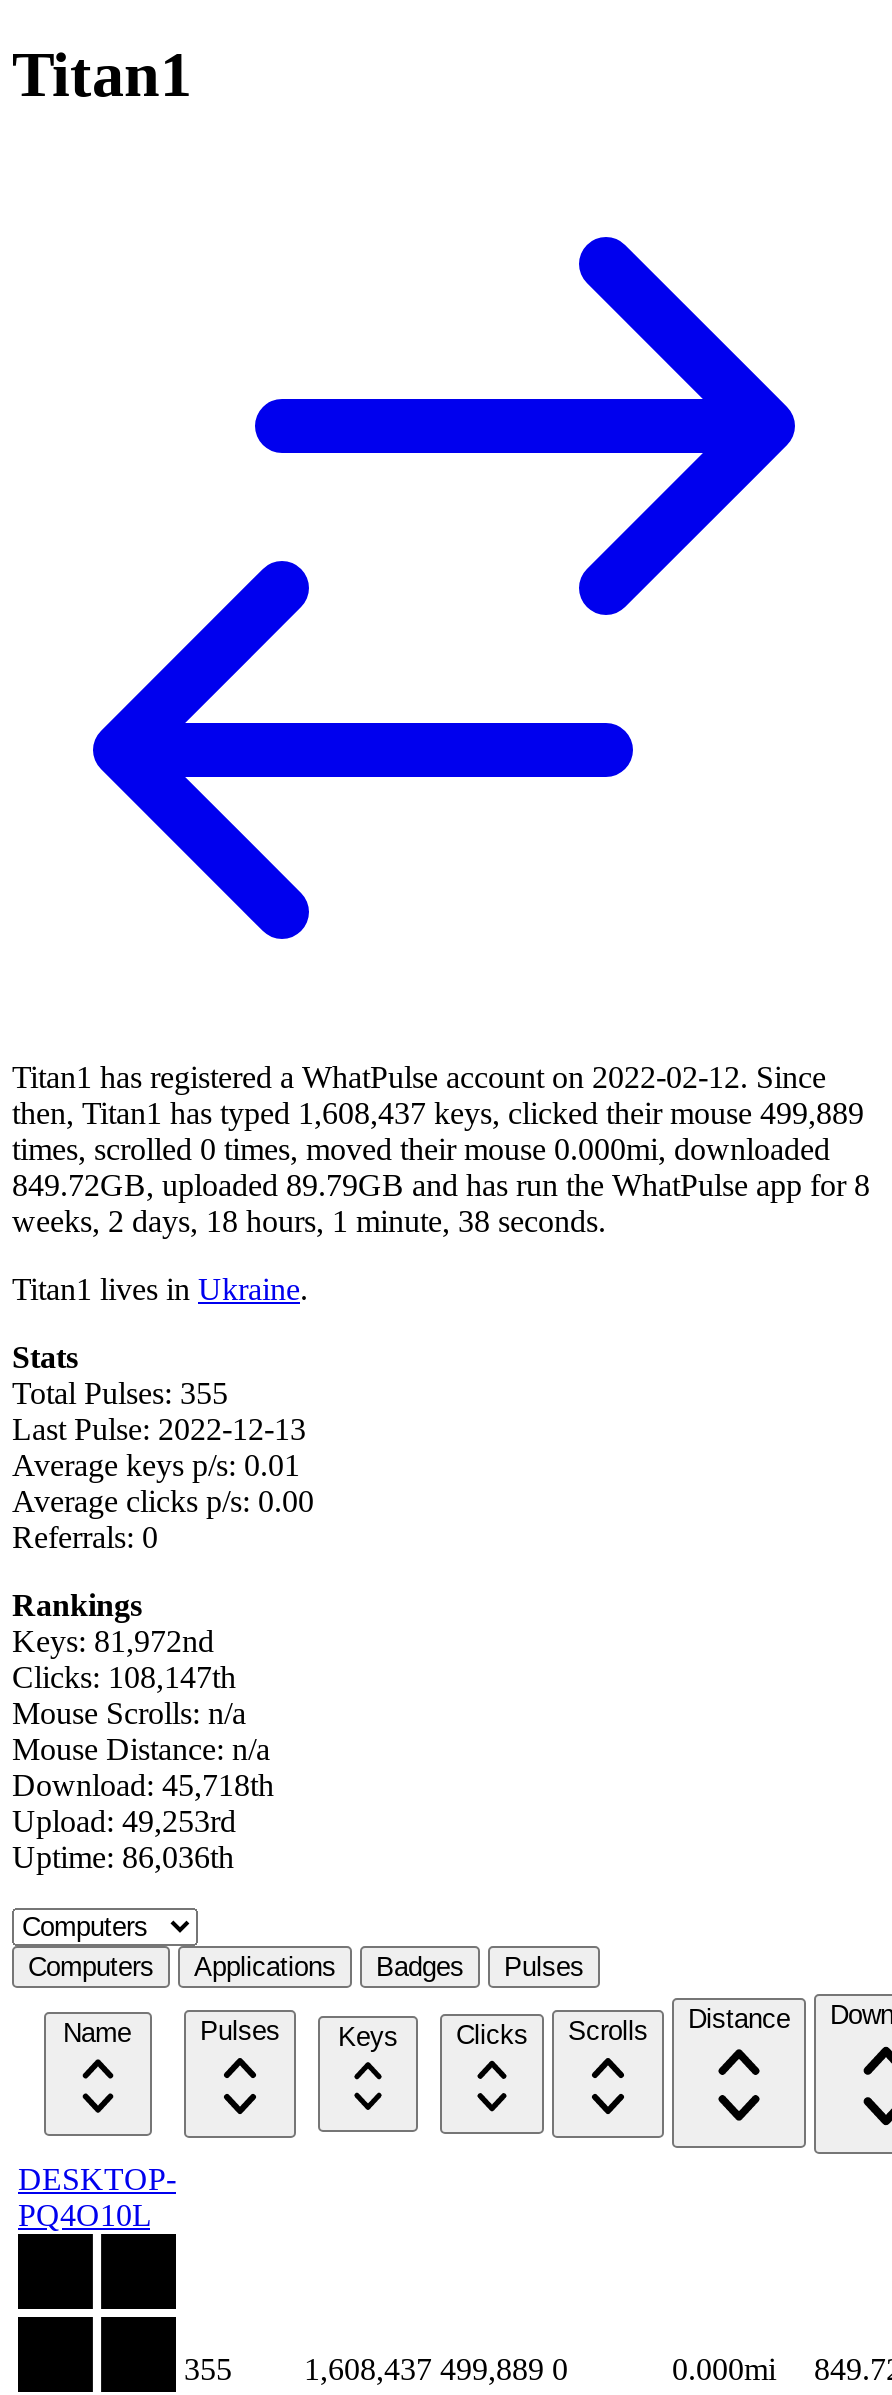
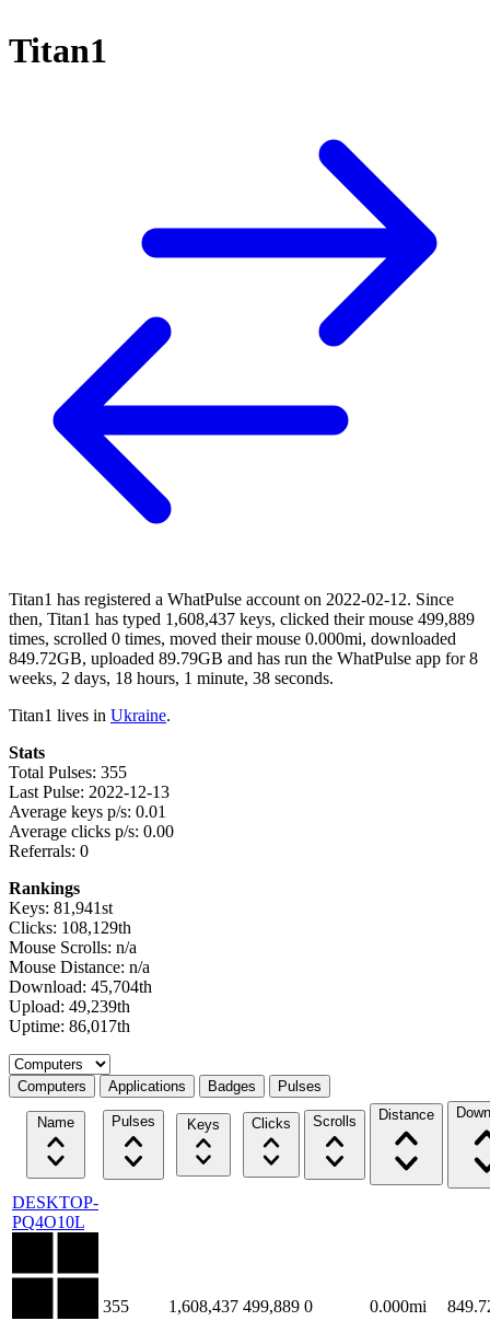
- Keys: 81,972nd
+ Keys: 81,941st

- Clicks: 108,147th
+ Clicks: 108,129th

- Download: 45,718th
+ Download: 45,704th

- Upload: 49,253rd
+ Upload: 49,239th

- Uptime: 86,036th
+ Uptime: 86,017th
